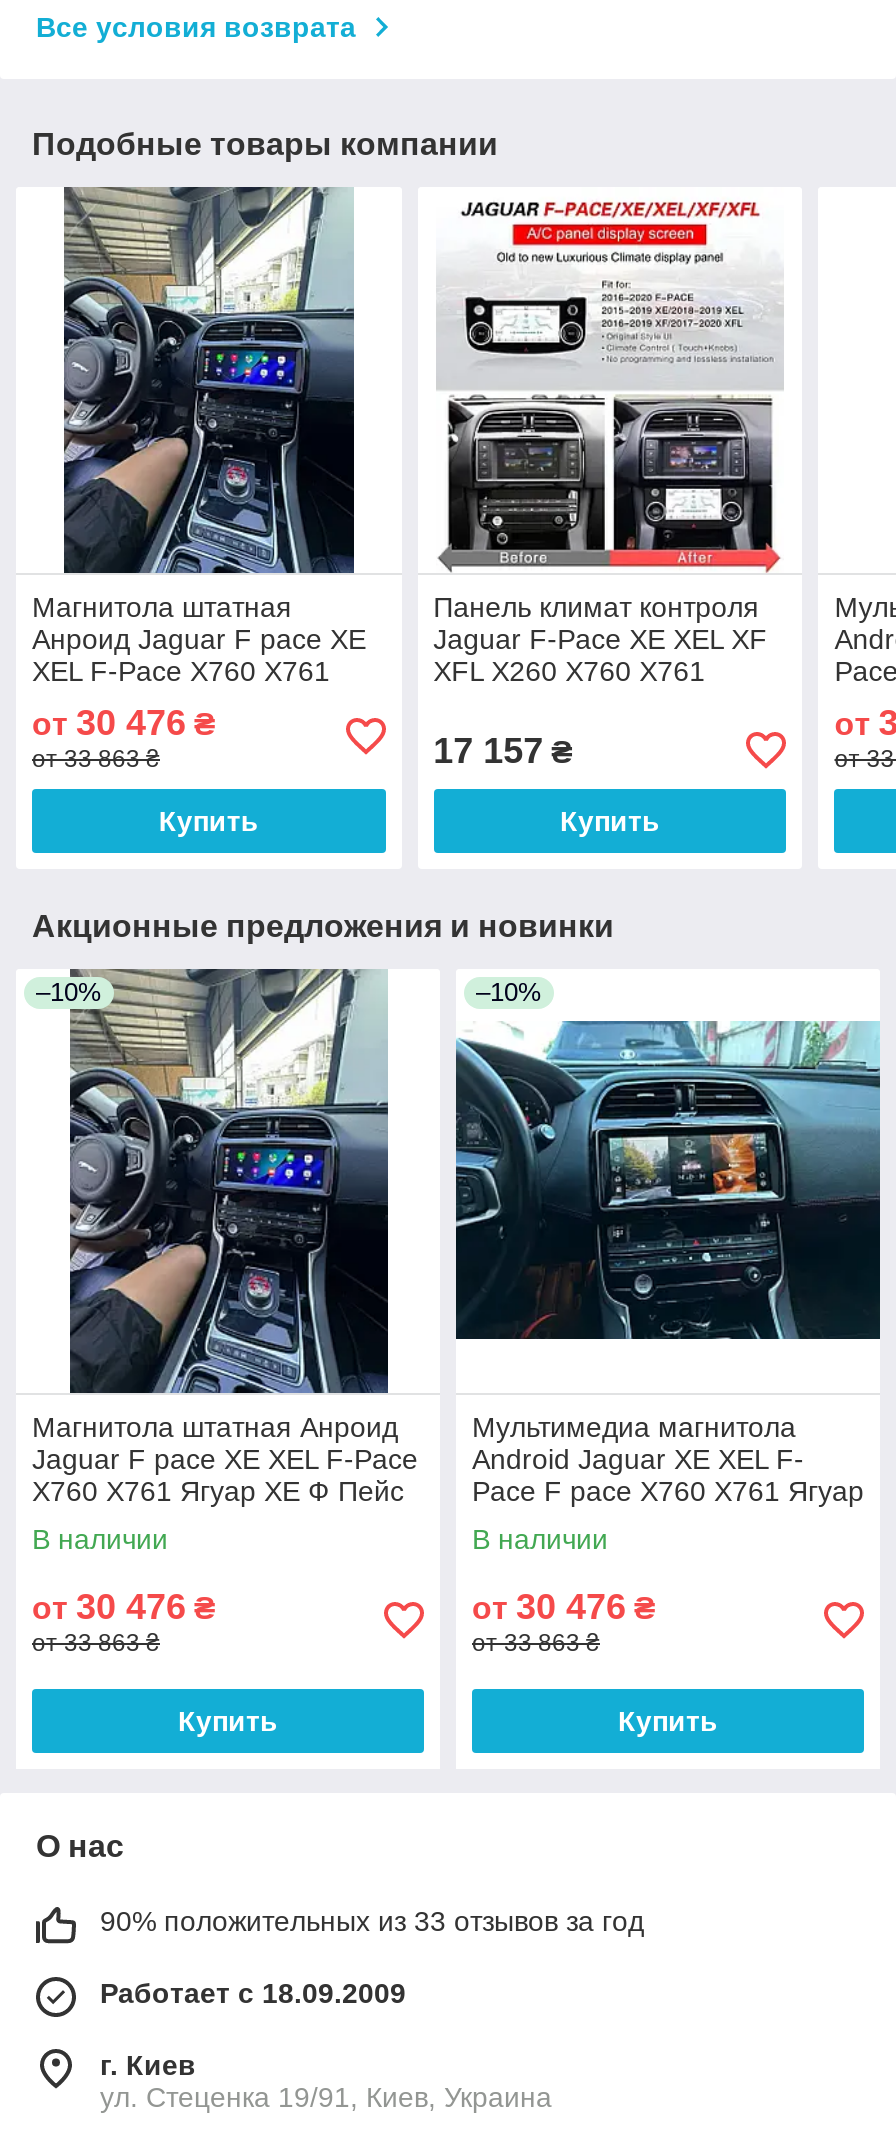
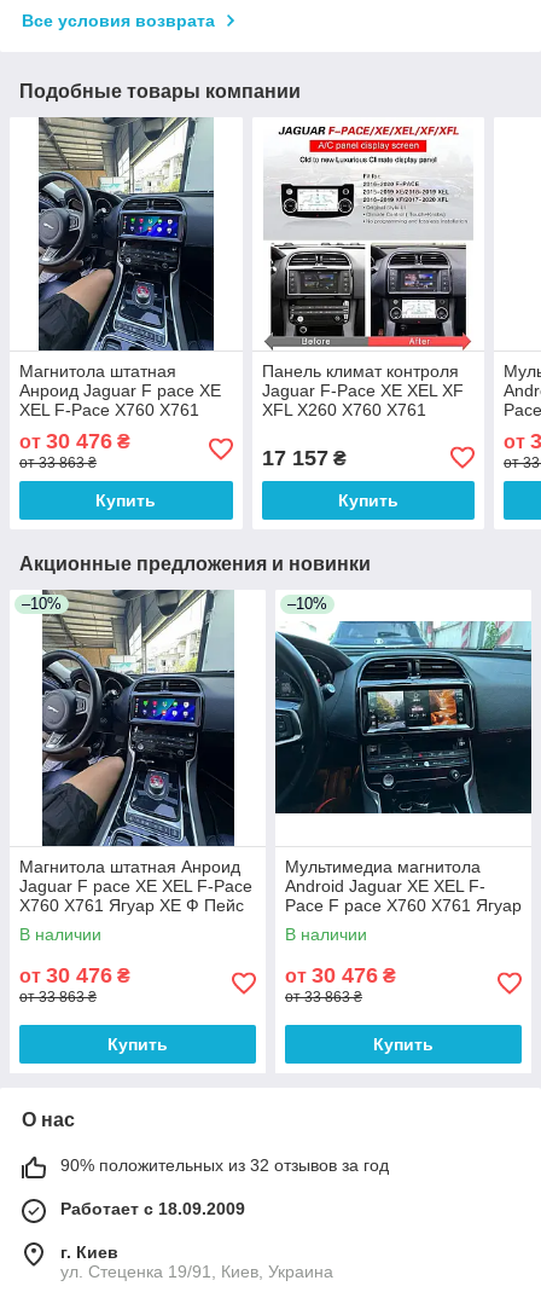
- 90% положительных из 33 отзывов за год
+ 90% положительных из 32 отзывов за год
